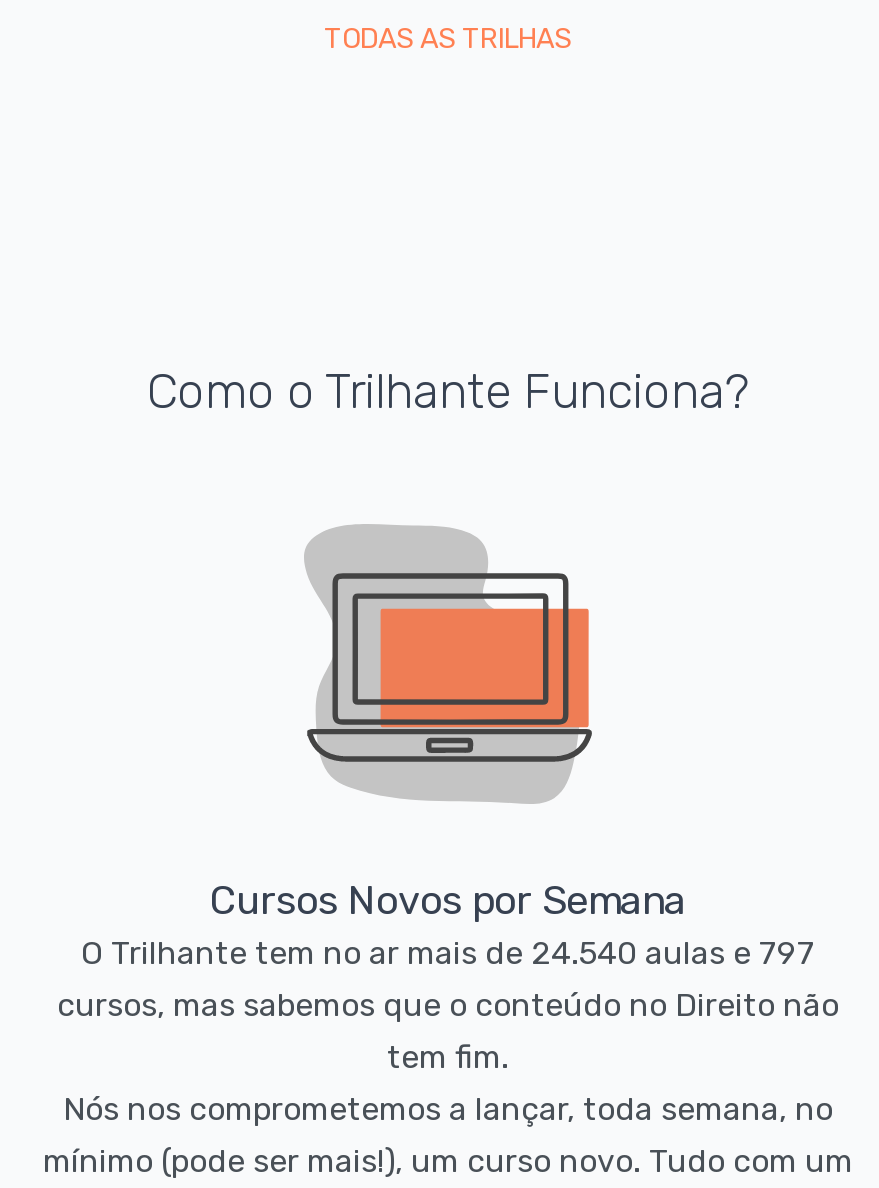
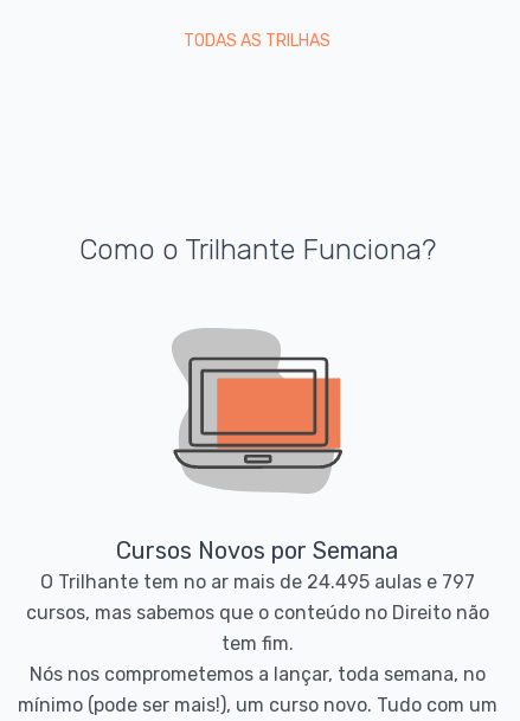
- O Trilhante tem no ar mais de 24.540 aulas e 797
+ O Trilhante tem no ar mais de 24.495 aulas e 797
